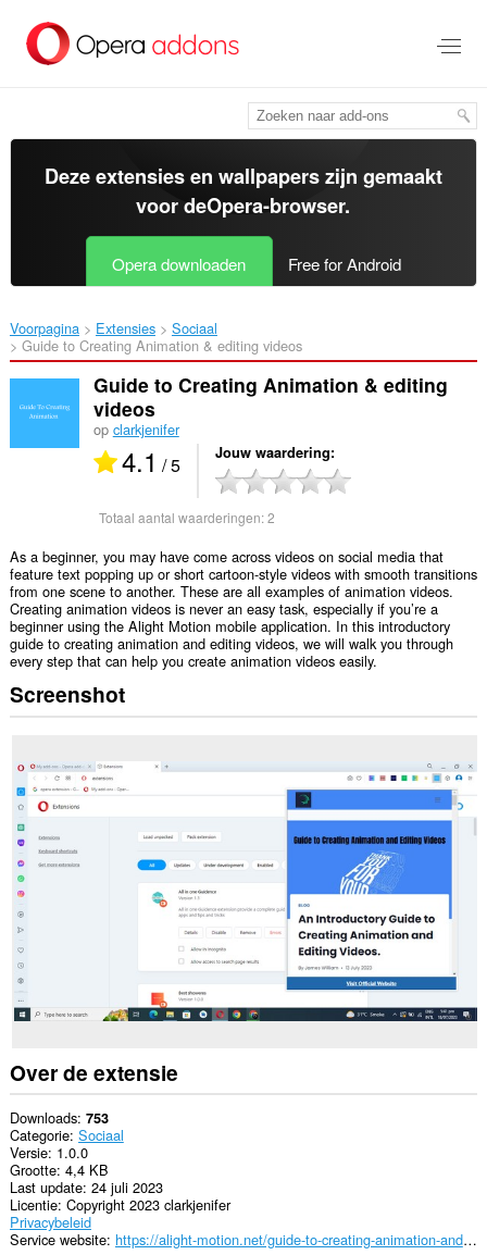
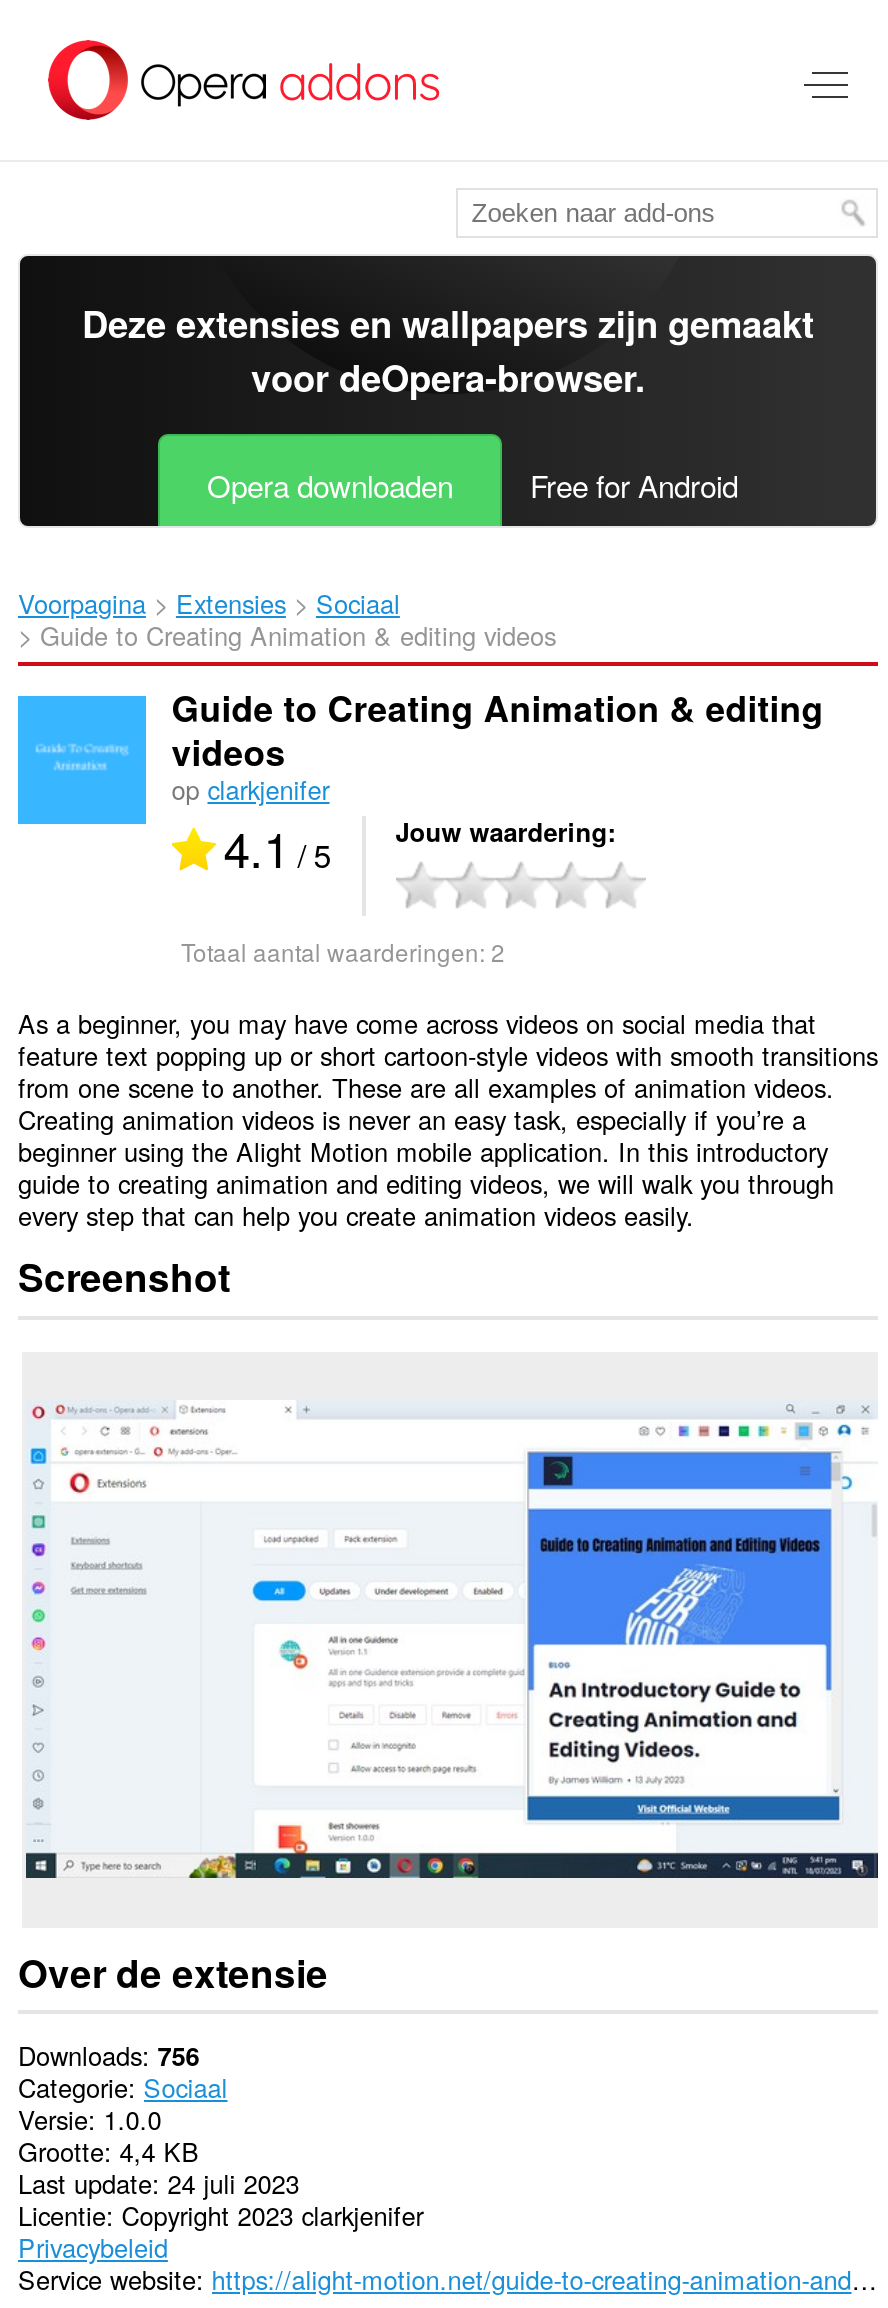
- Downloads 753
+ Downloads 756
